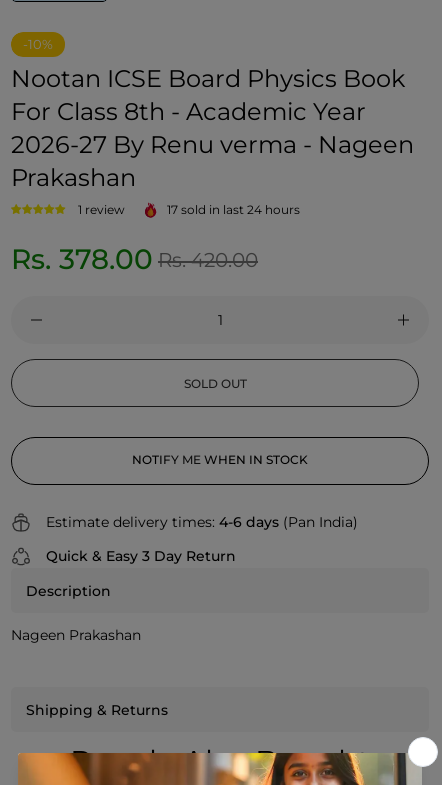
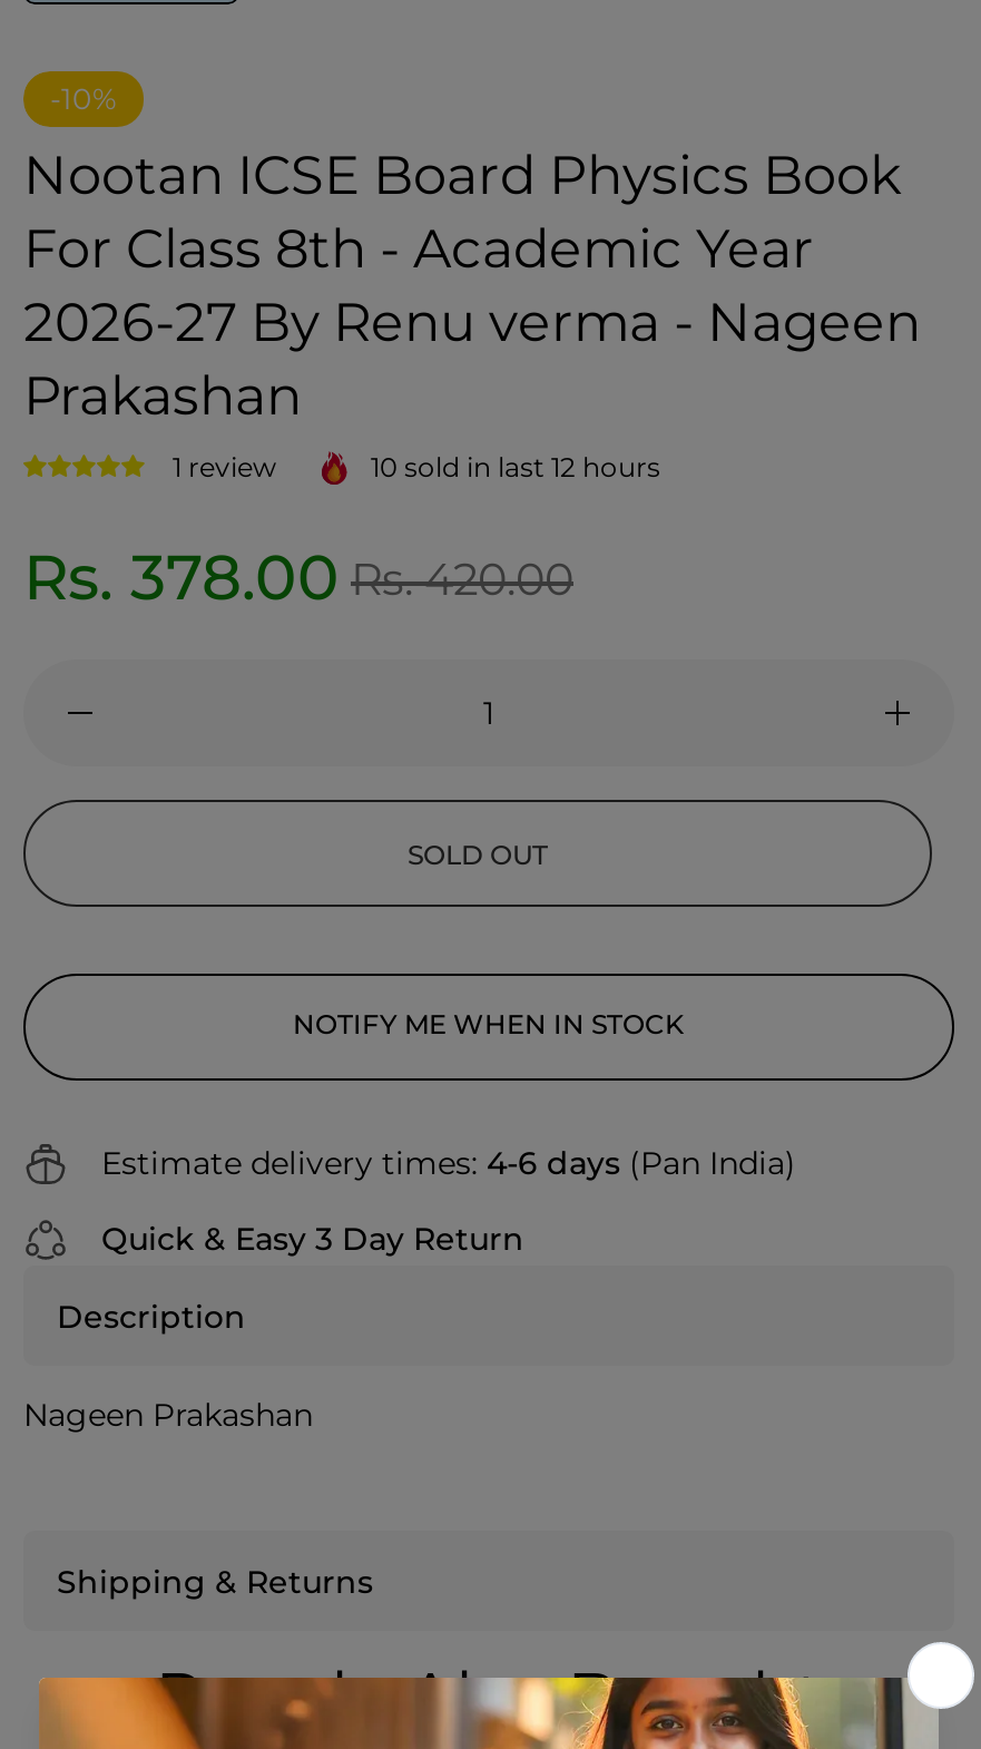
- 17 sold in last 24 hours
+ 10 sold in last 12 hours
